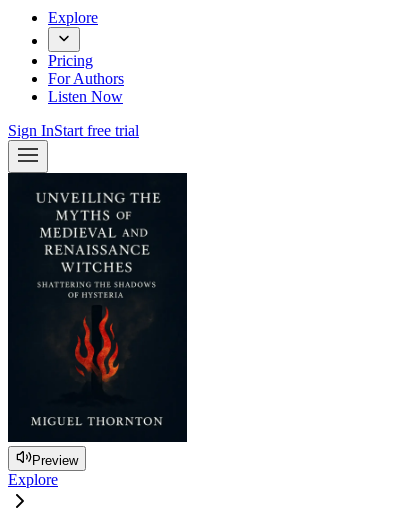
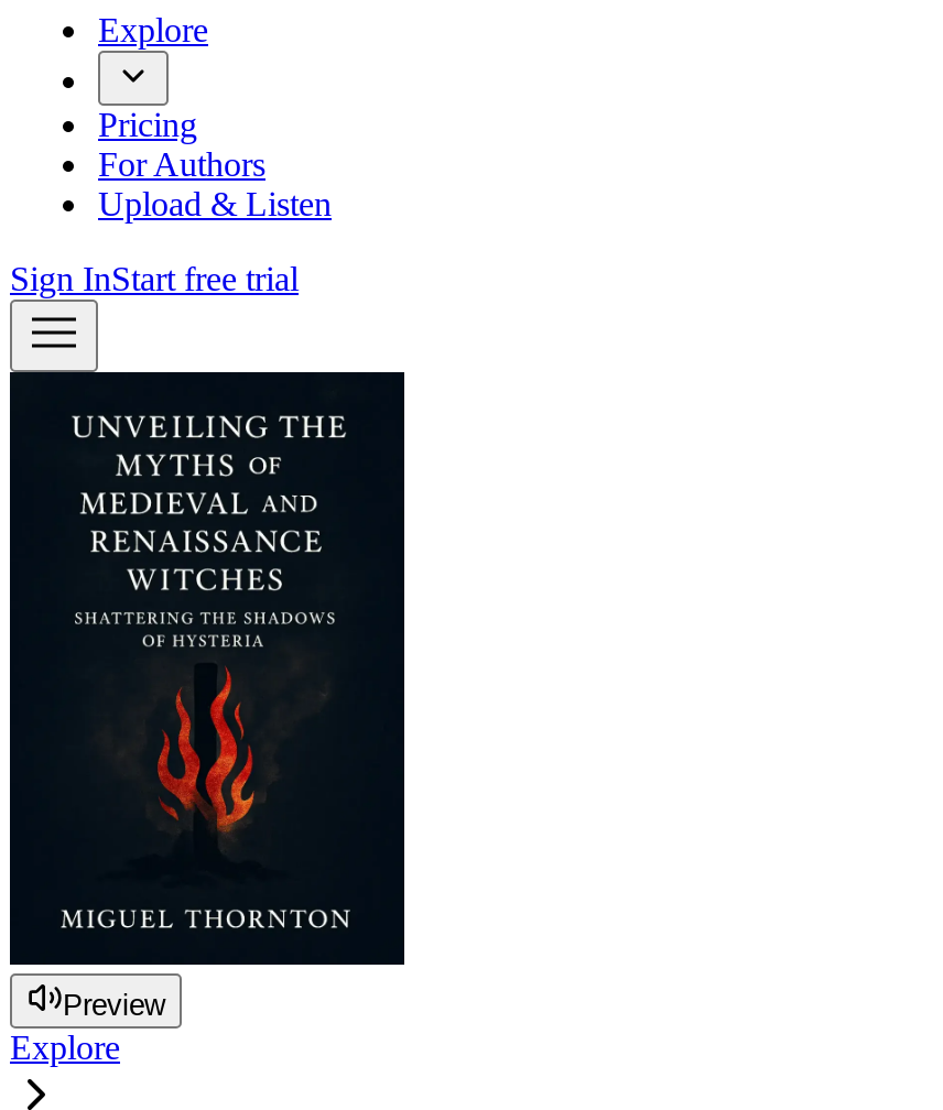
- Listen Now
+ Upload & Listen
